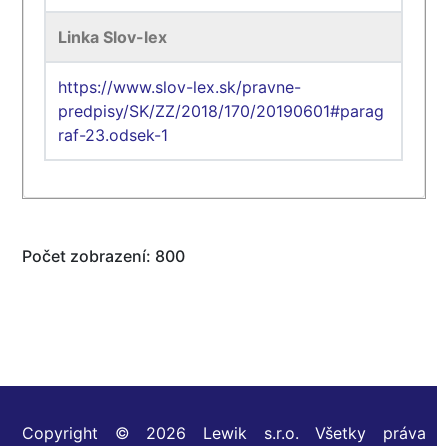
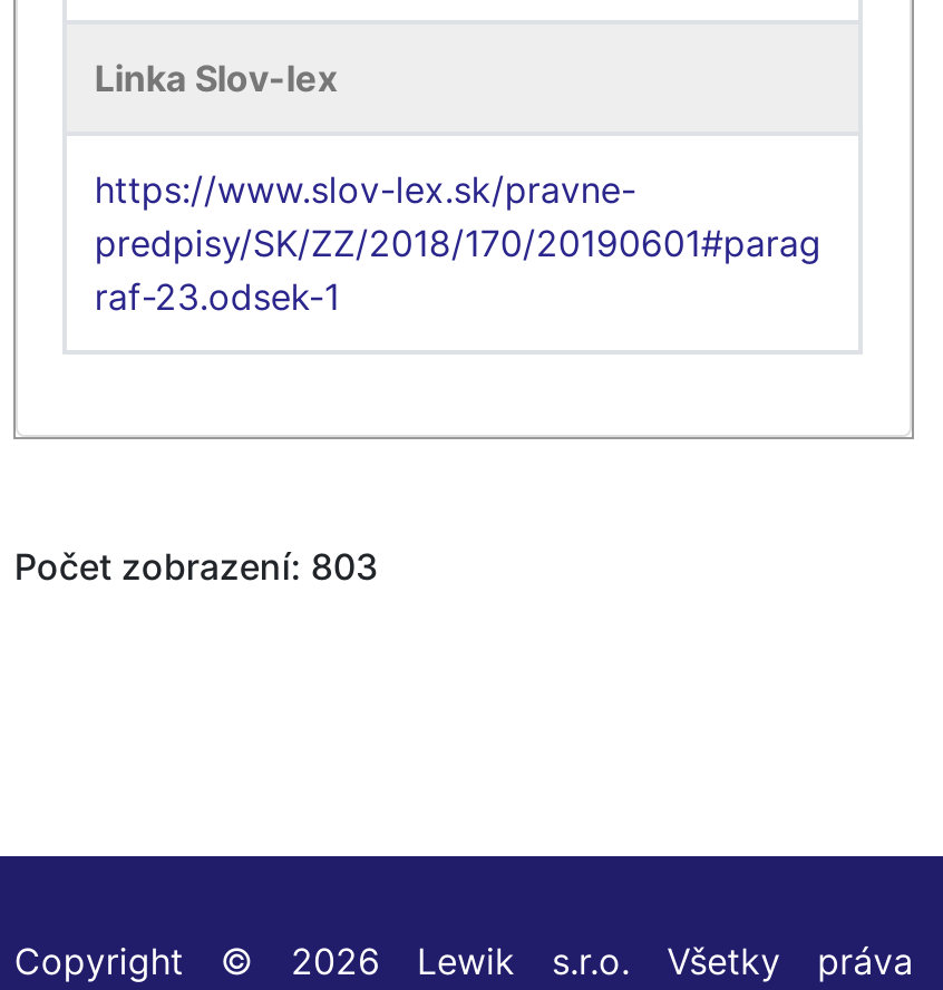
- Počet zobrazení: 800
+ Počet zobrazení: 803
